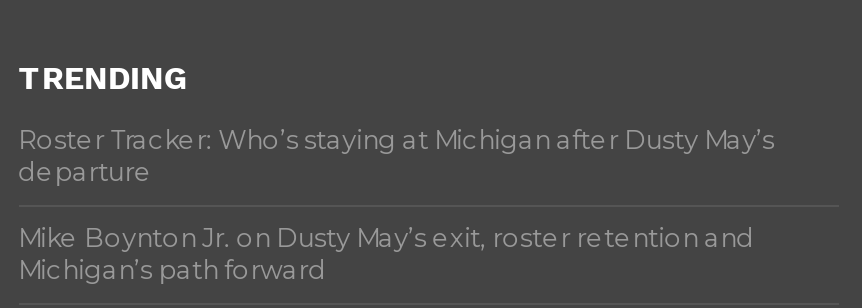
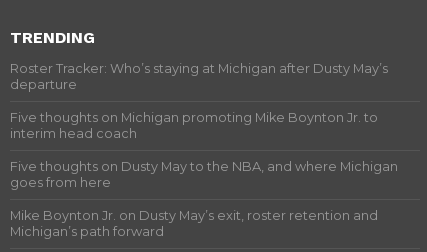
+ Five thoughts on Michigan promoting Mike Boynton Jr. to
+ interim head coach
+ Five thoughts on Dusty May to the NBA, and where Michigan
+ goes from here
